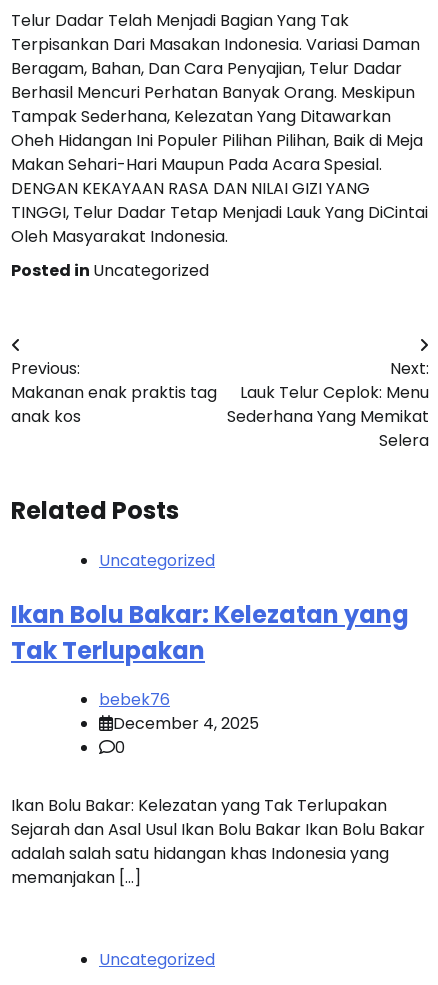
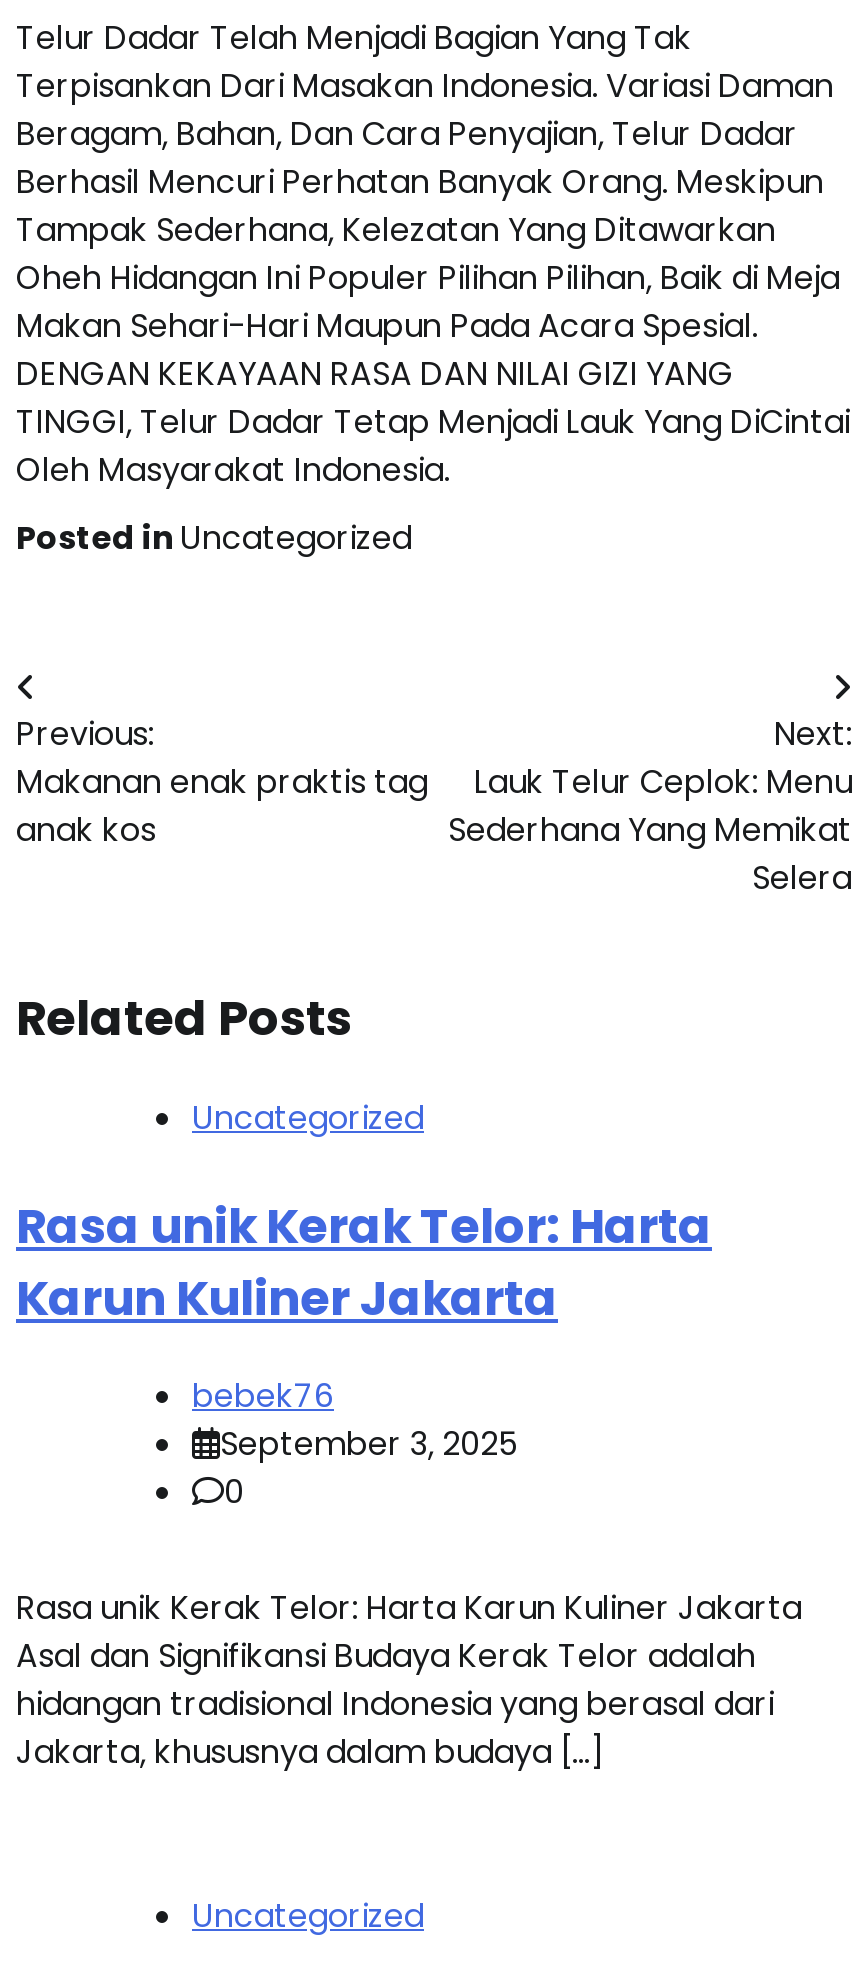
- Ikan Bolu Bakar: Kelezatan yang
- Tak Terlupakan
+ Rasa unik Kerak Telor: Harta
+ Karun Kuliner Jakarta

- December 4, 2025
+ September 3, 2025

- Ikan Bolu Bakar: Kelezatan yang Tak Terlupakan
- Sejarah dan Asal Usul Ikan Bolu Bakar Ikan Bolu Bakar
- adalah salah satu hidangan khas Indonesia yang
- memanjakan […]
+ Rasa unik Kerak Telor: Harta Karun Kuliner Jakarta
+ Asal dan Signifikansi Budaya Kerak Telor adalah
+ hidangan tradisional Indonesia yang berasal dari
+ Jakarta, khususnya dalam budaya […]
